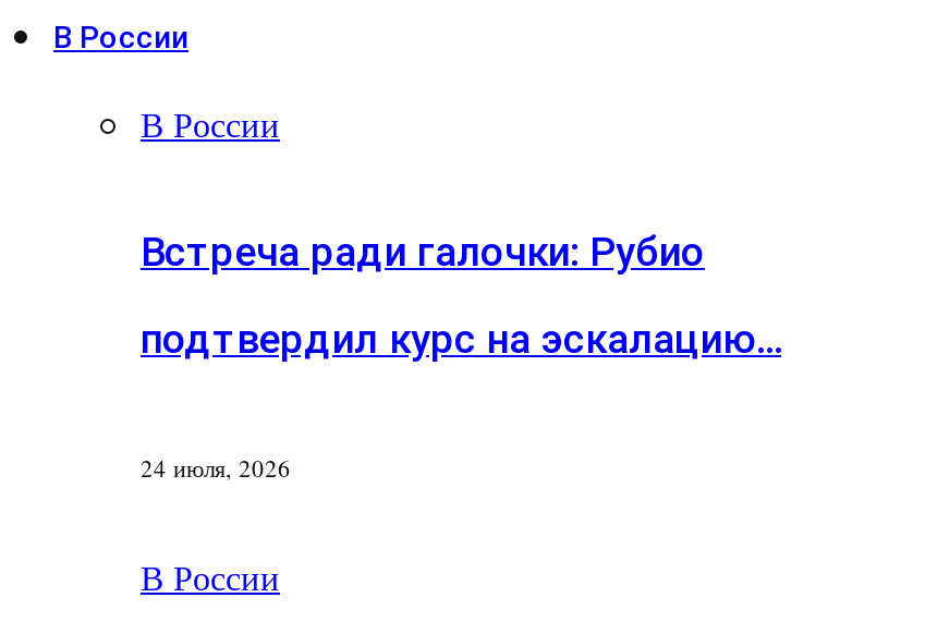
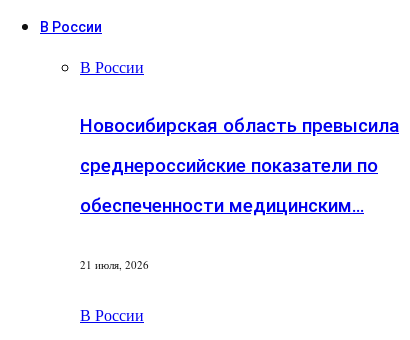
- Встреча ради галочки: Рубио
- подтвердил курс на эскалацию…
- 24 июля, 2026
+ Новосибирская область превысила
+ среднероссийские показатели по
+ обеспеченности медицинским…
+ 21 июля, 2026
